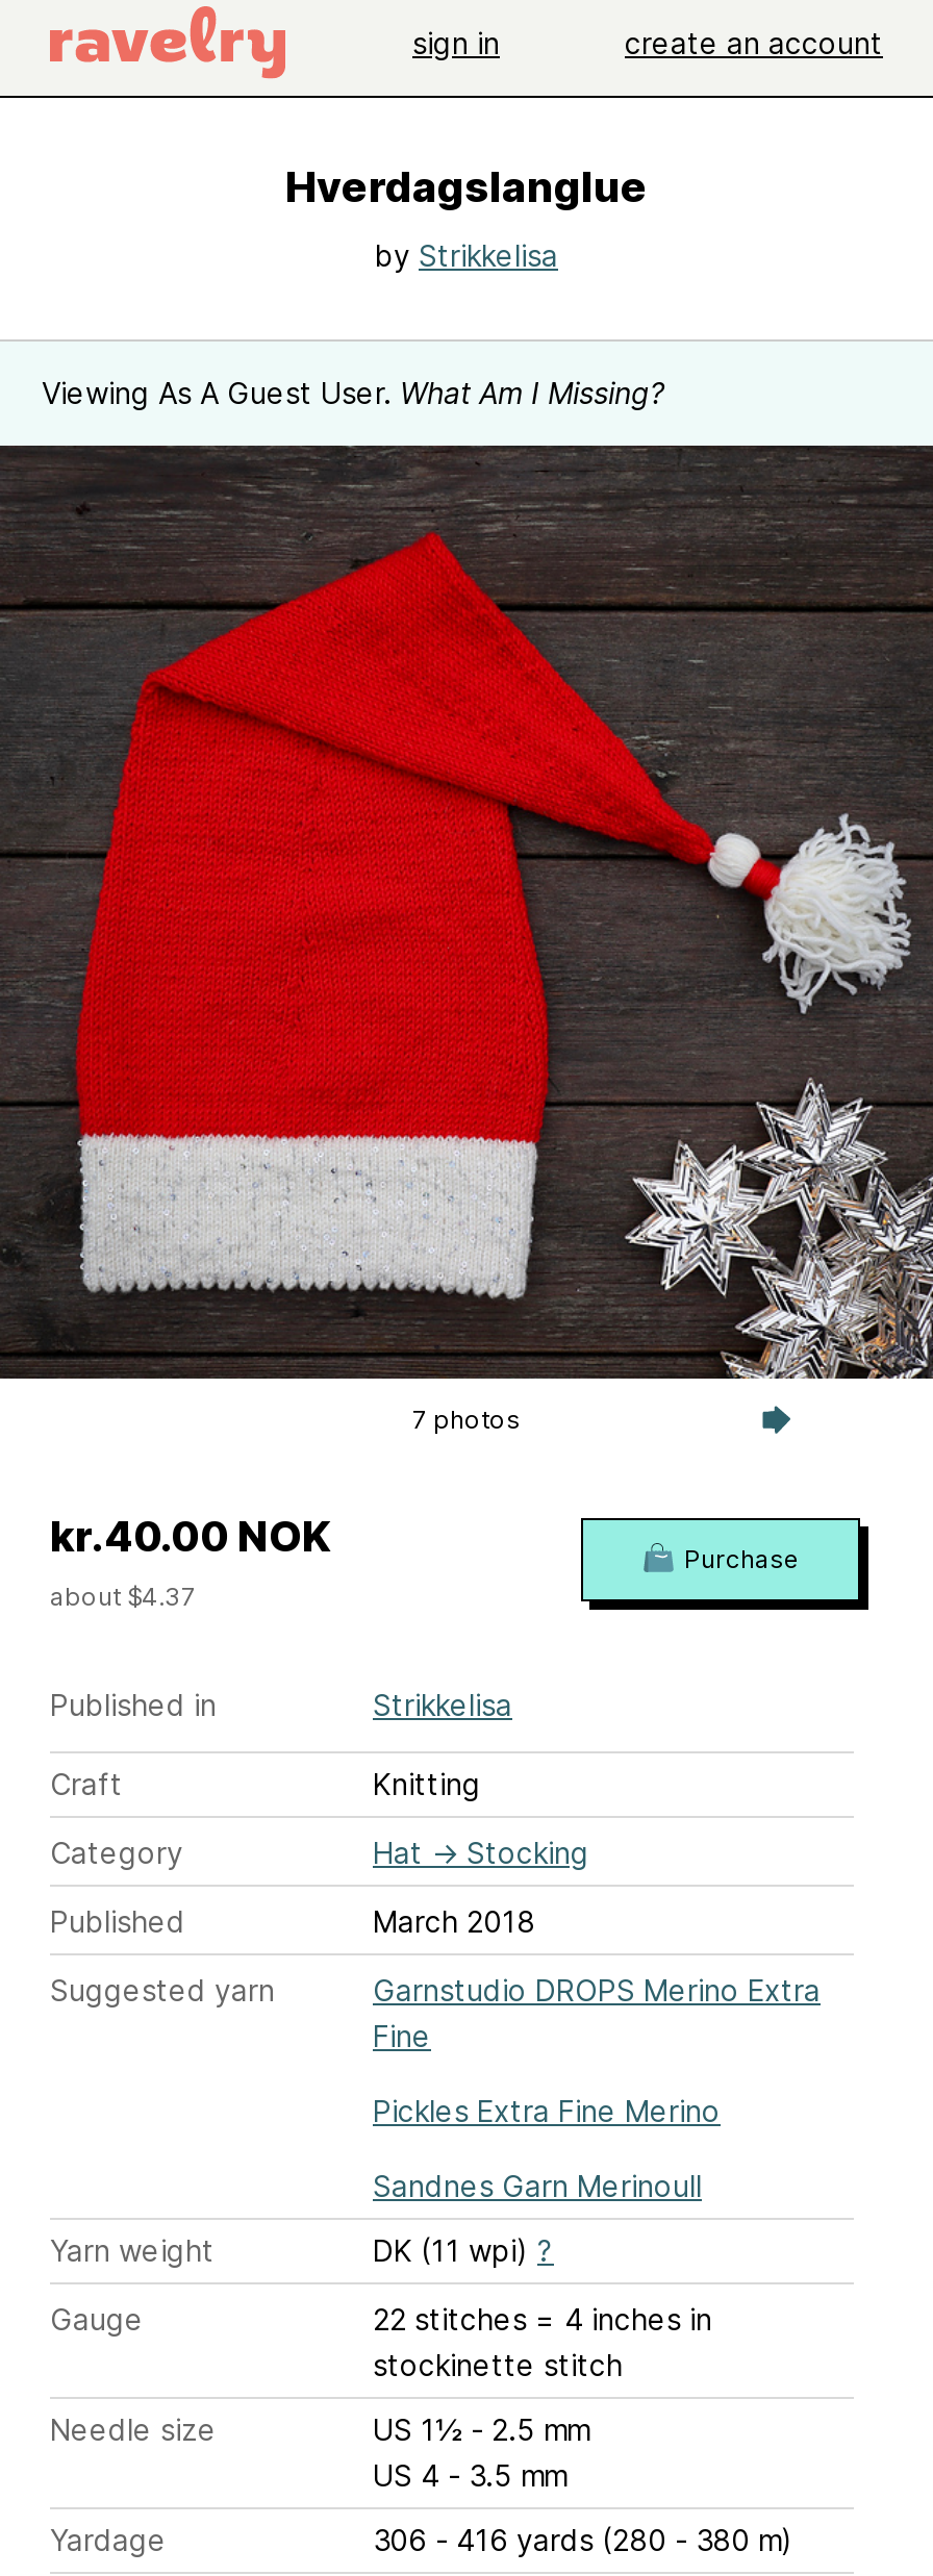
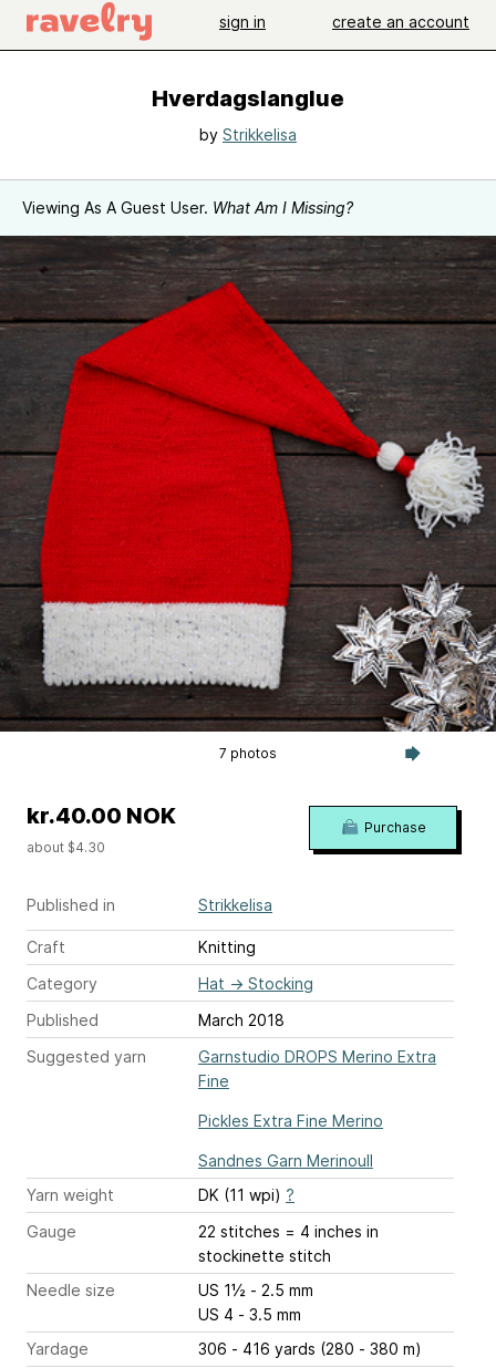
- about $4.37
+ about $4.30
